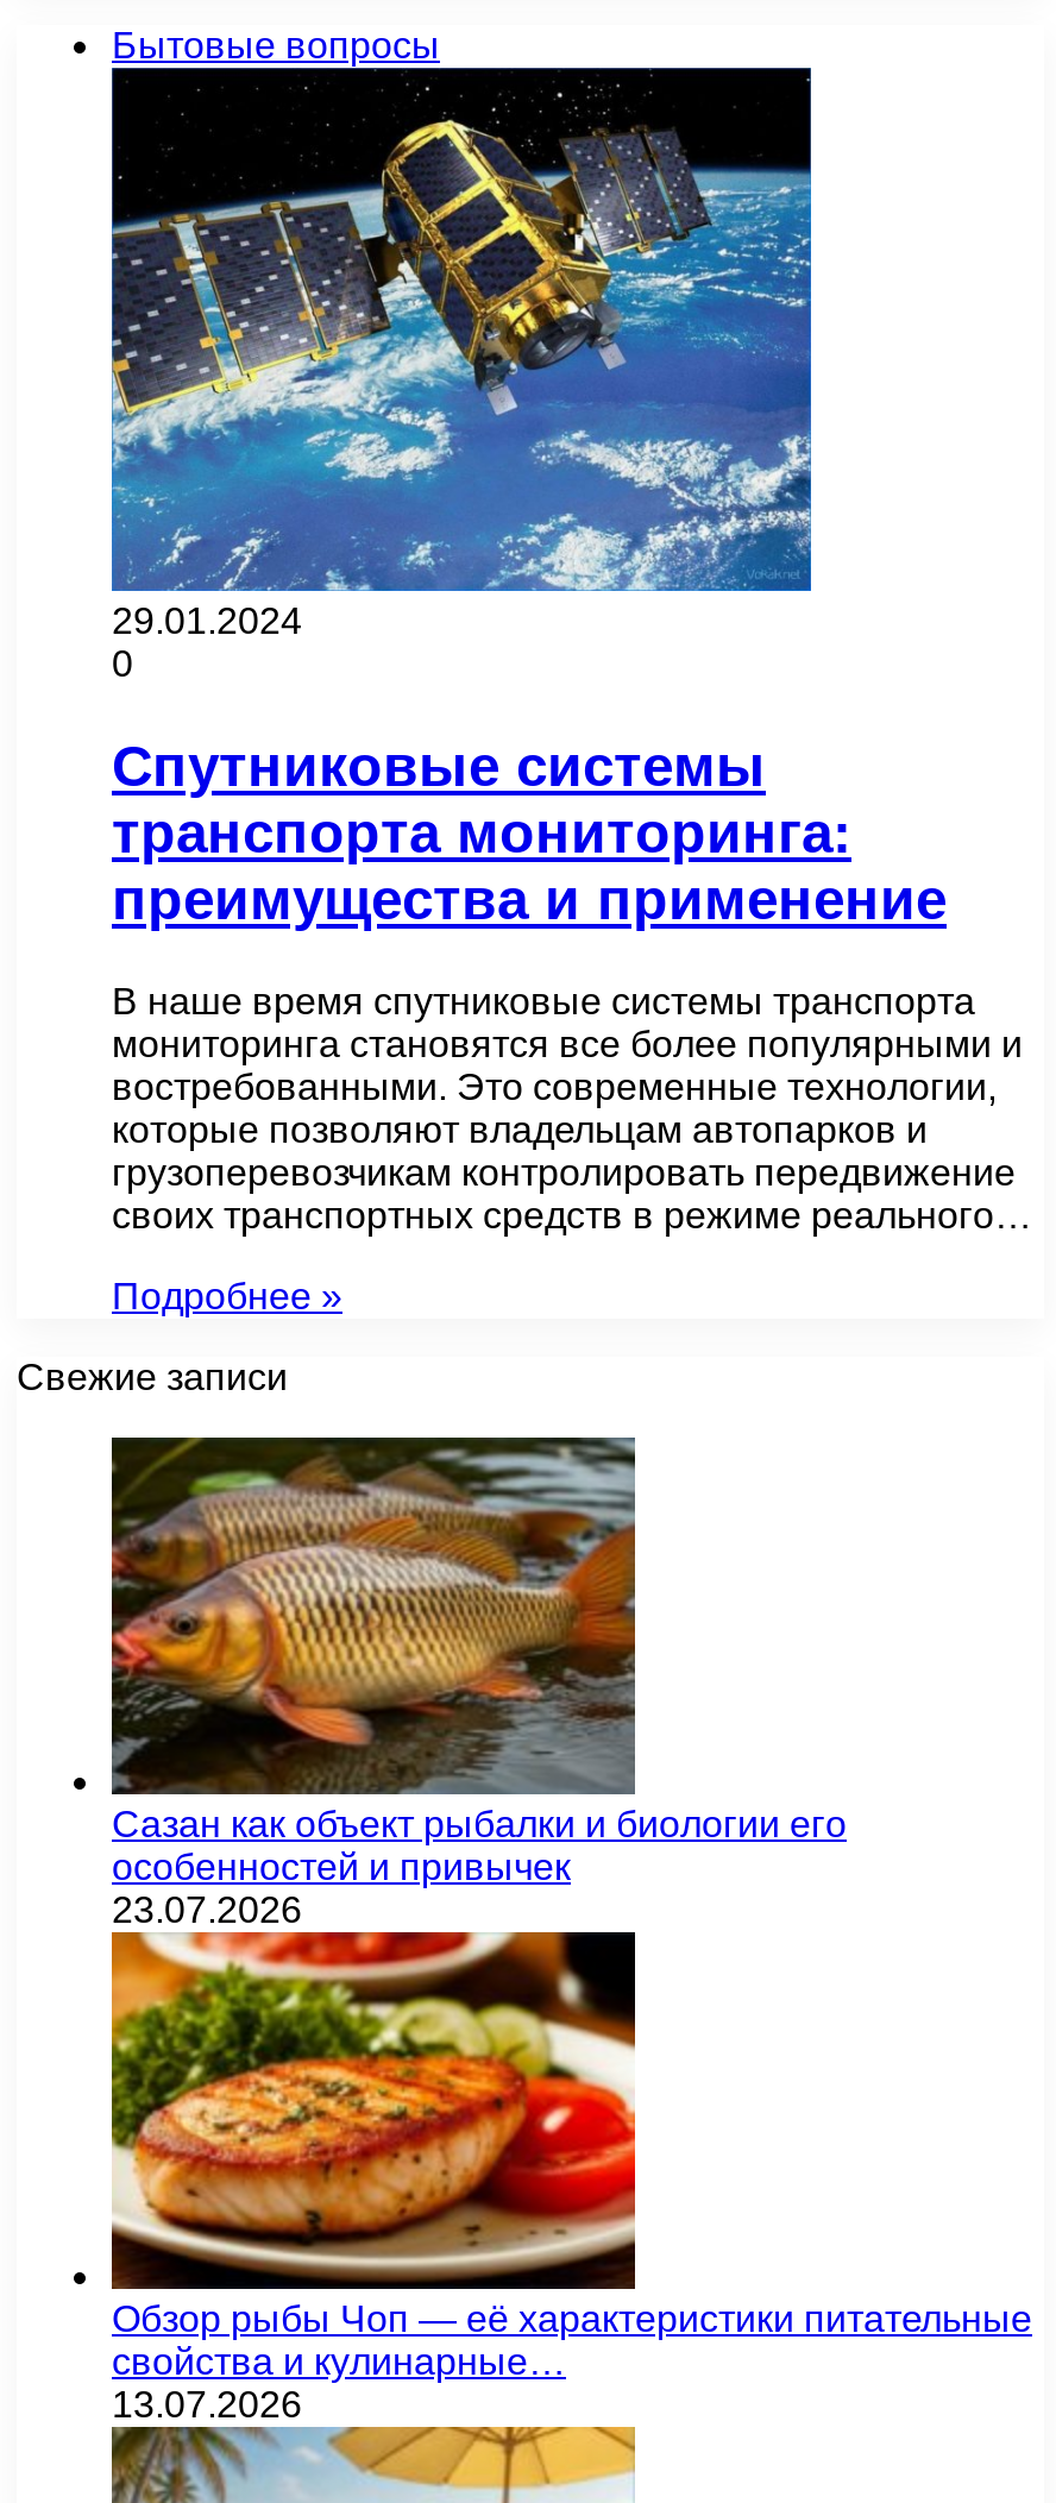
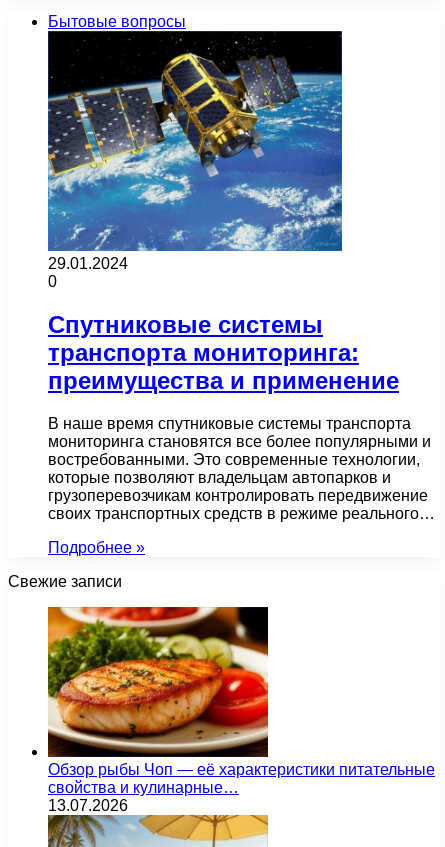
- [image]
- Сазан как объект рыбалки и биологии его
- особенностей и привычек
- 23.07.2026
